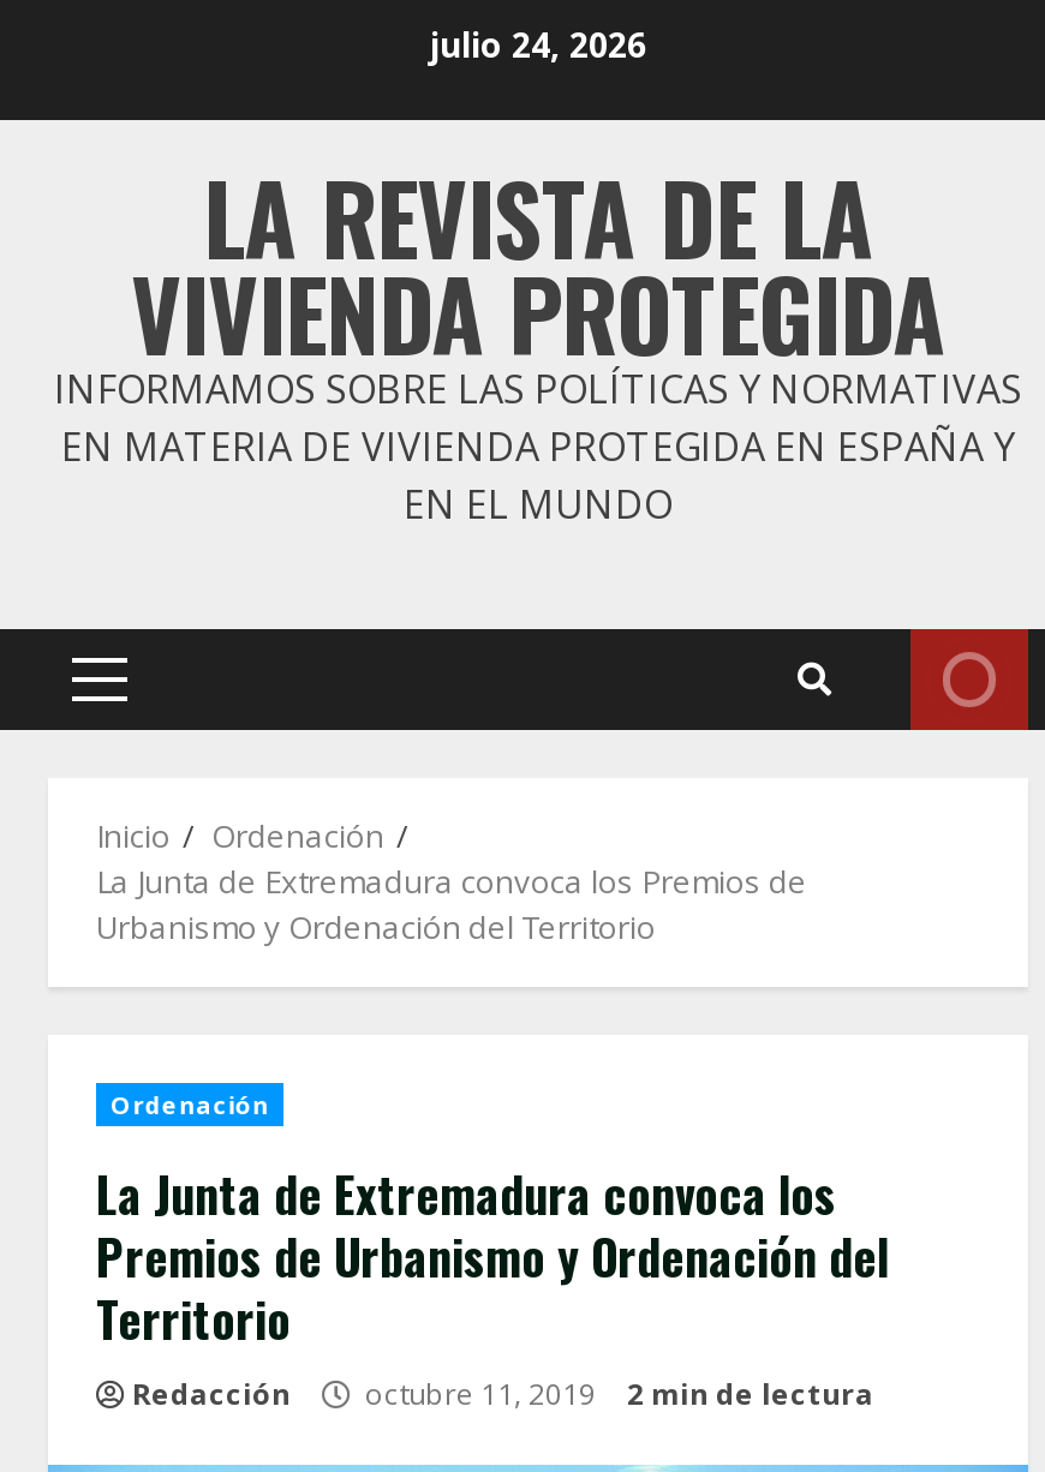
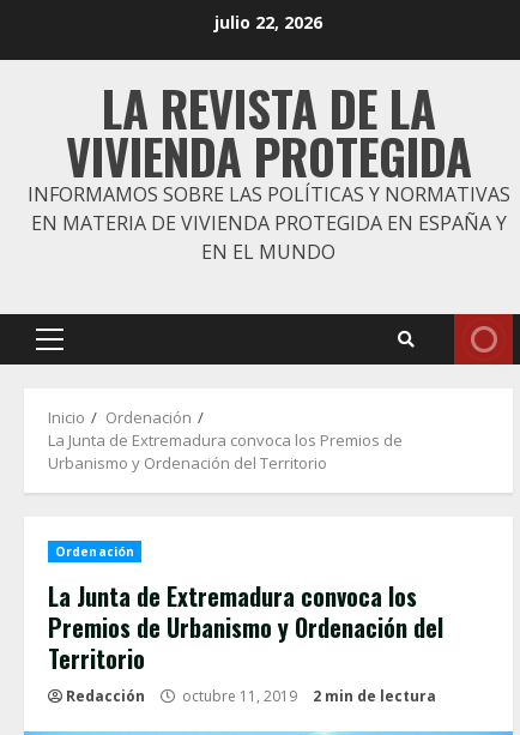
- julio 24, 2026
+ julio 22, 2026
